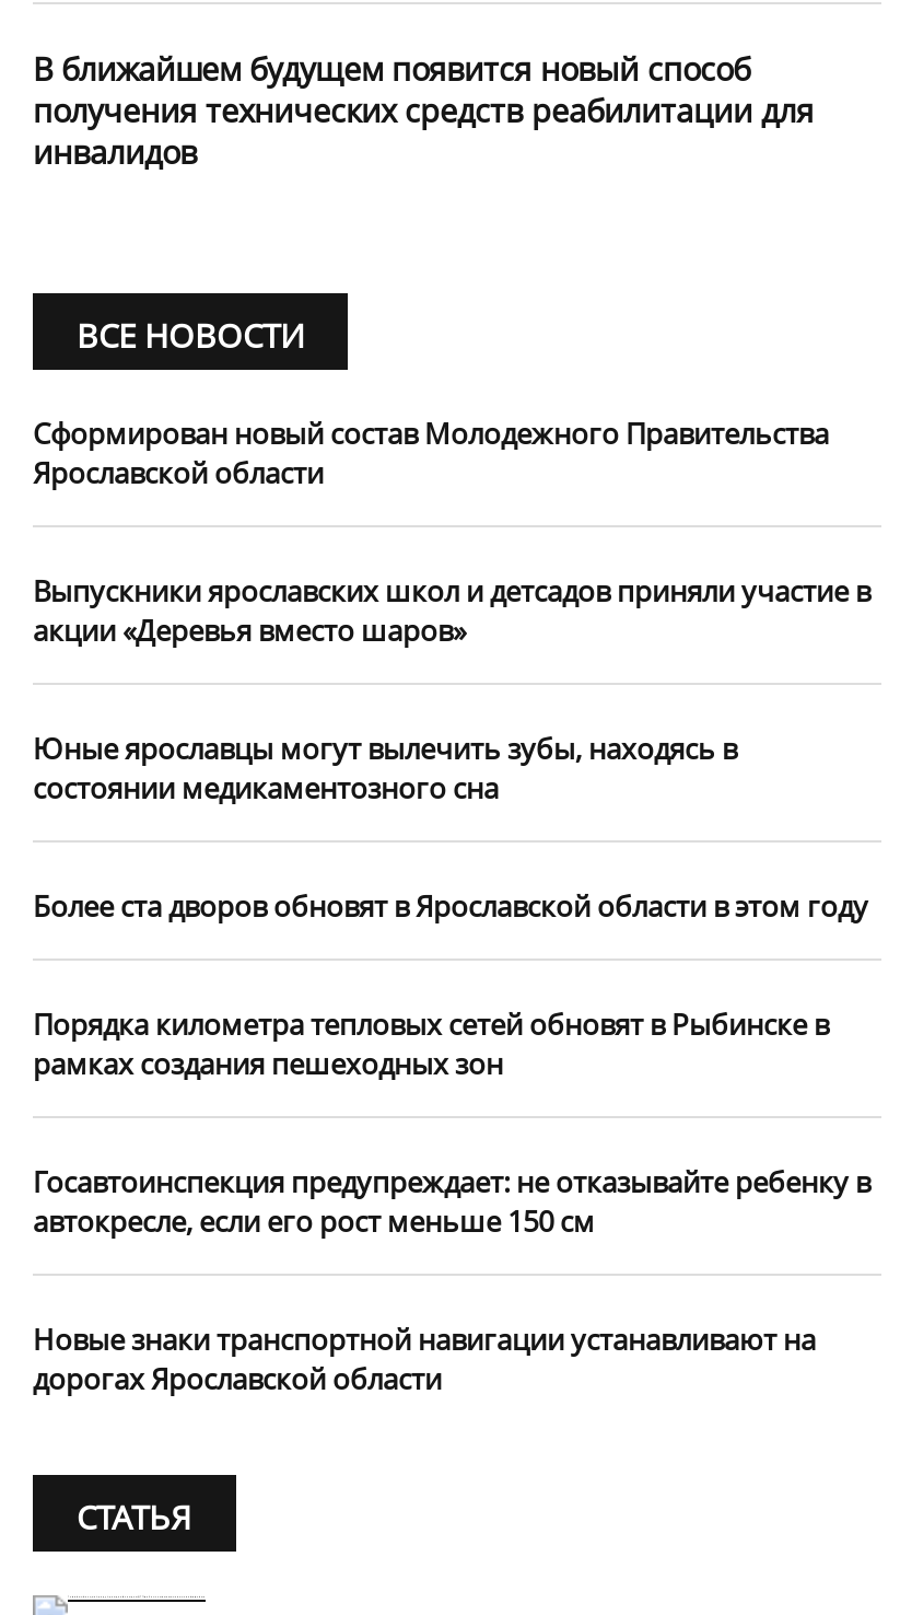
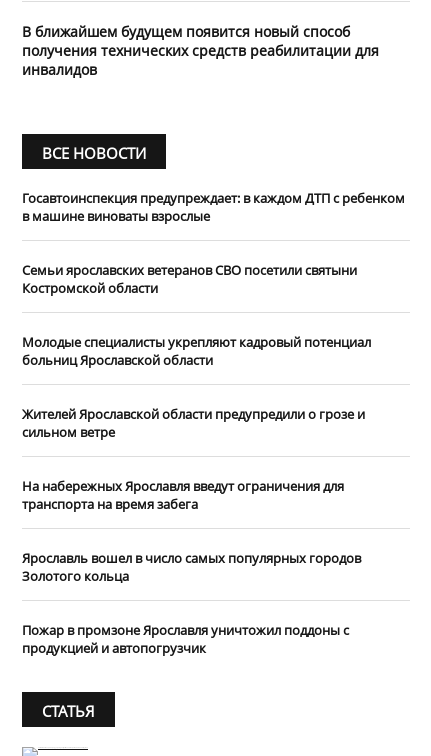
- Сформирован новый состав Молодежного Правительства
- Ярославской области
+ Госавтоинспекция предупреждает: в каждом ДТП с ребенком
+ в машине виноваты взрослые

- Выпускники ярославских школ и детсадов приняли участие в
- акции «Деревья вместо шаров»
+ Семьи ярославских ветеранов СВО посетили святыни
+ Костромской области

- Юные ярославцы могут вылечить зубы, находясь в
- состоянии медикаментозного сна
+ Молодые специалисты укрепляют кадровый потенциал
+ больниц Ярославской области

- Более ста дворов обновят в Ярославской области в этом году
+ Жителей Ярославской области предупредили о грозе и
+ сильном ветре

- Порядка километра тепловых сетей обновят в Рыбинске в
- рамках создания пешеходных зон
+ На набережных Ярославля введут ограничения для
+ транспорта на время забега

- Госавтоинспекция предупреждает: не отказывайте ребенку в
- автокресле, если его рост меньше 150 см
+ Ярославль вошел в число самых популярных городов
+ Золотого кольца

- Новые знаки транспортной навигации устанавливают на
- дорогах Ярославской области
+ Пожар в промзоне Ярославля уничтожил поддоны с
+ продукцией и автопогрузчик
